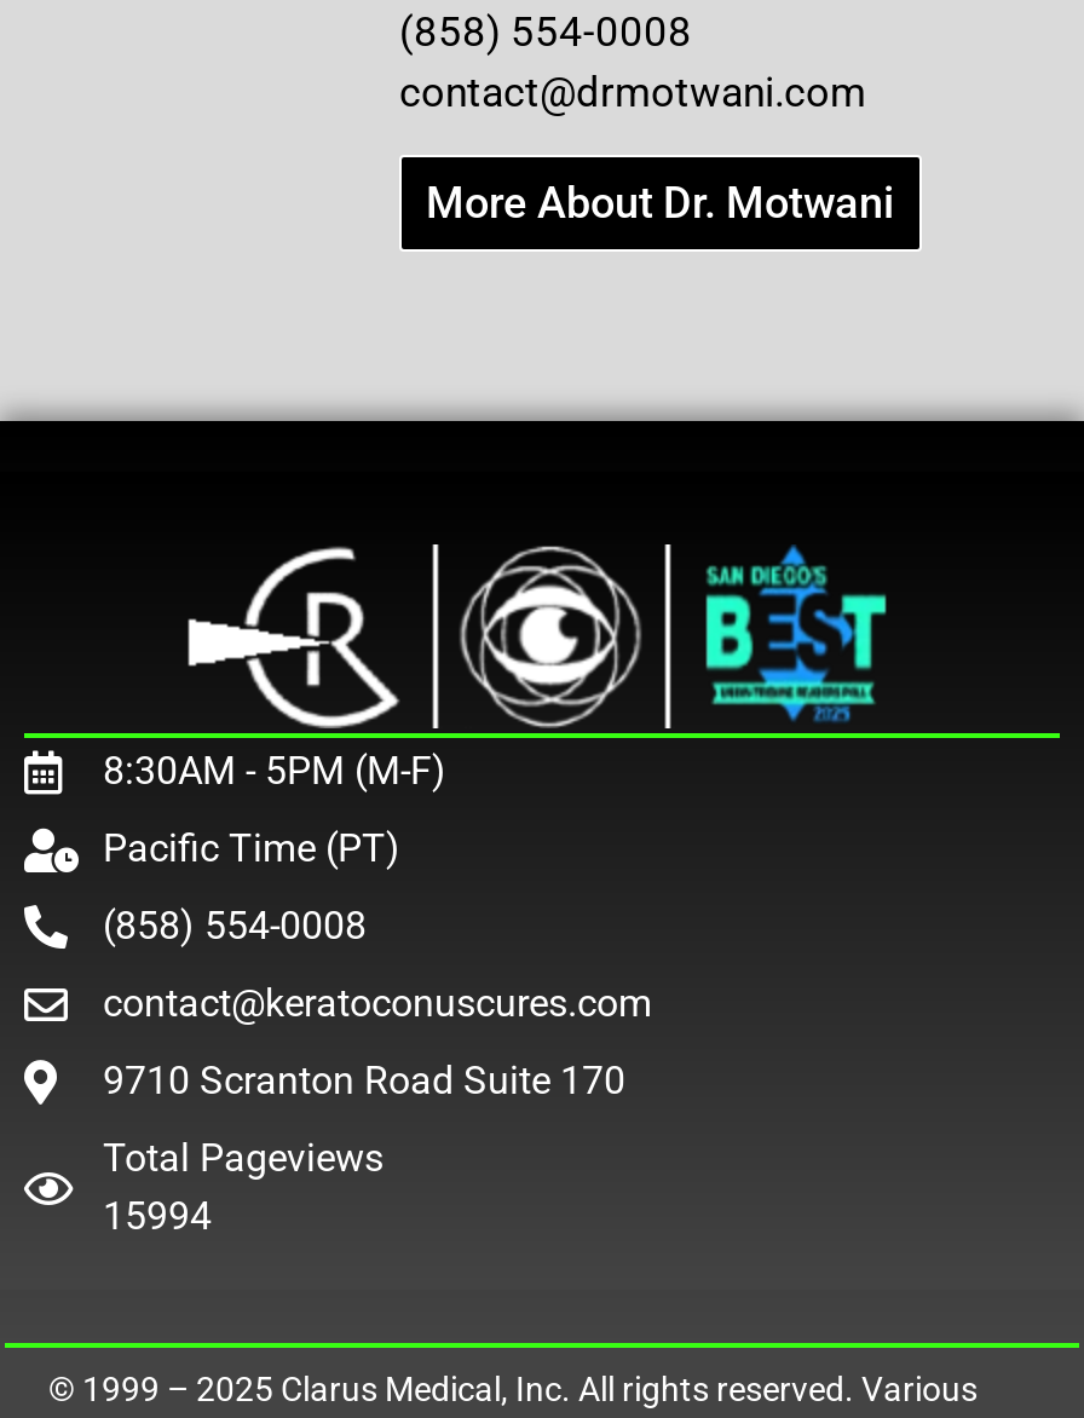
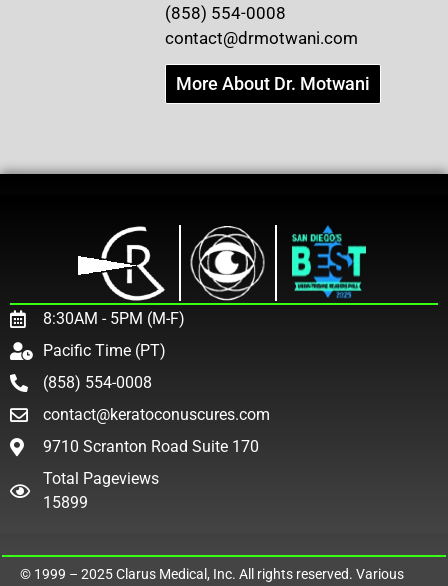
- 15994
+ 15899
